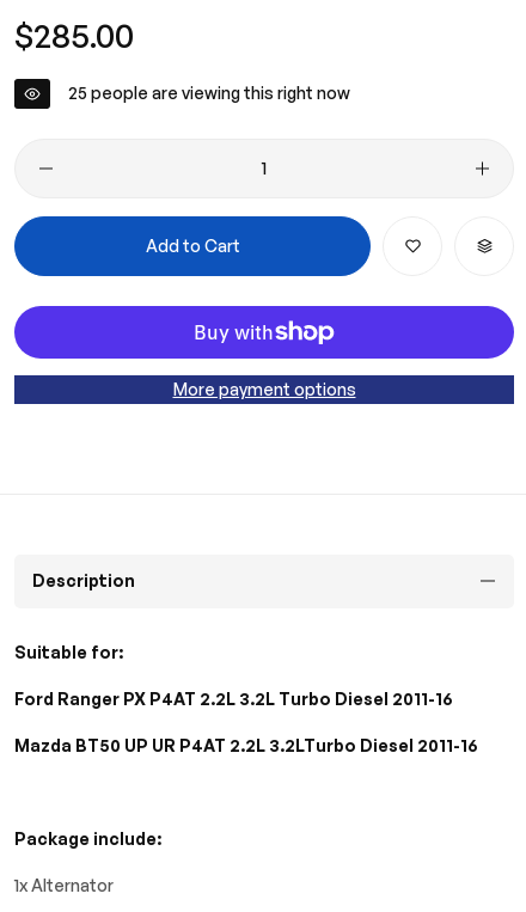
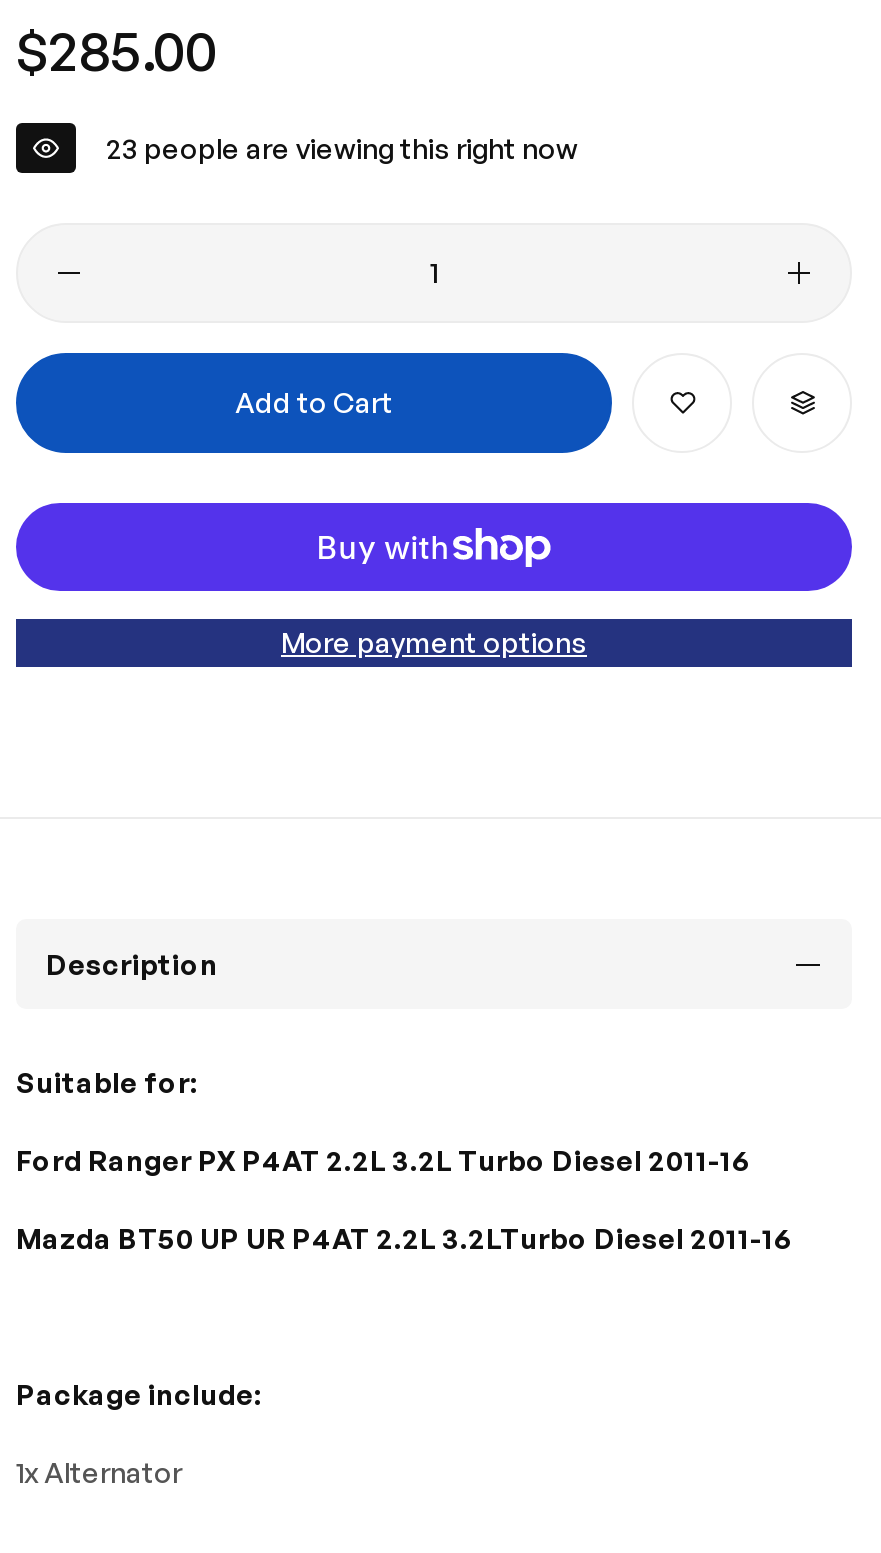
- 25 people are viewing this right now
+ 23 people are viewing this right now
